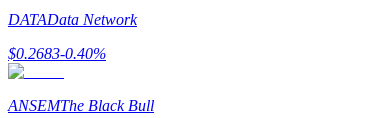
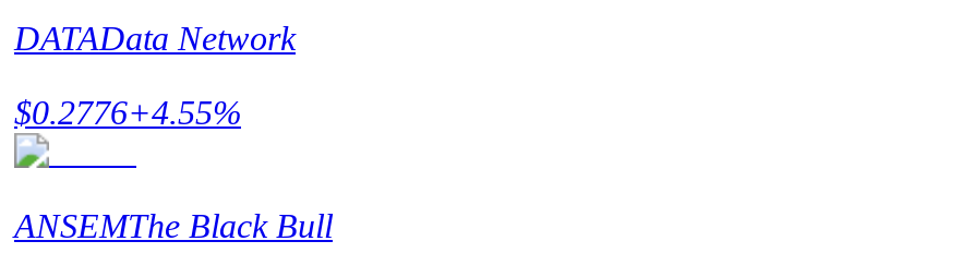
- $0.2683-0.40%
+ $0.2776+4.55%
